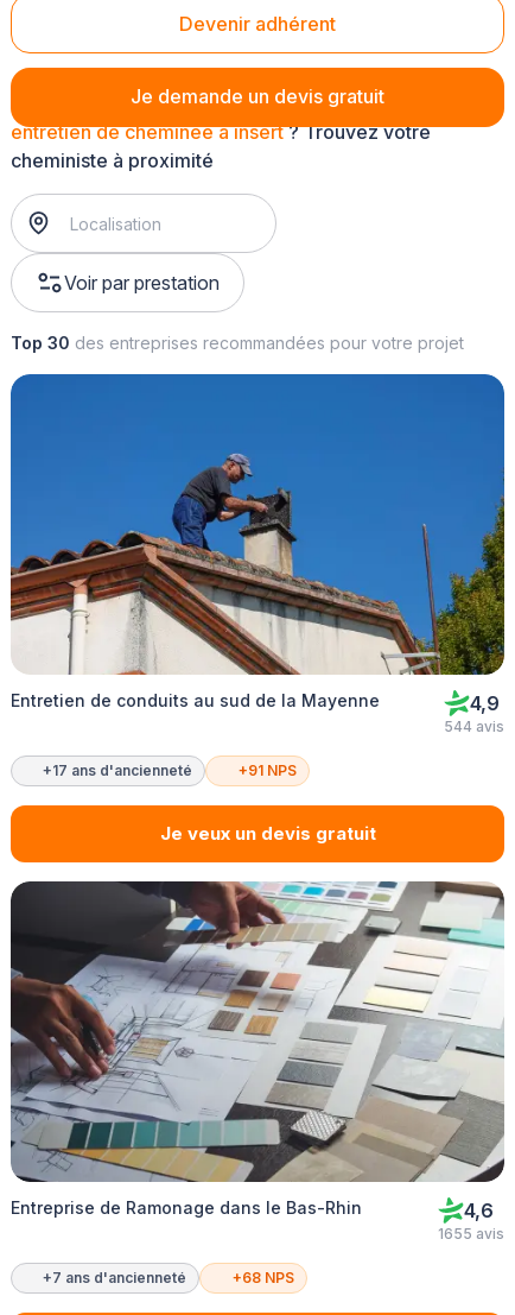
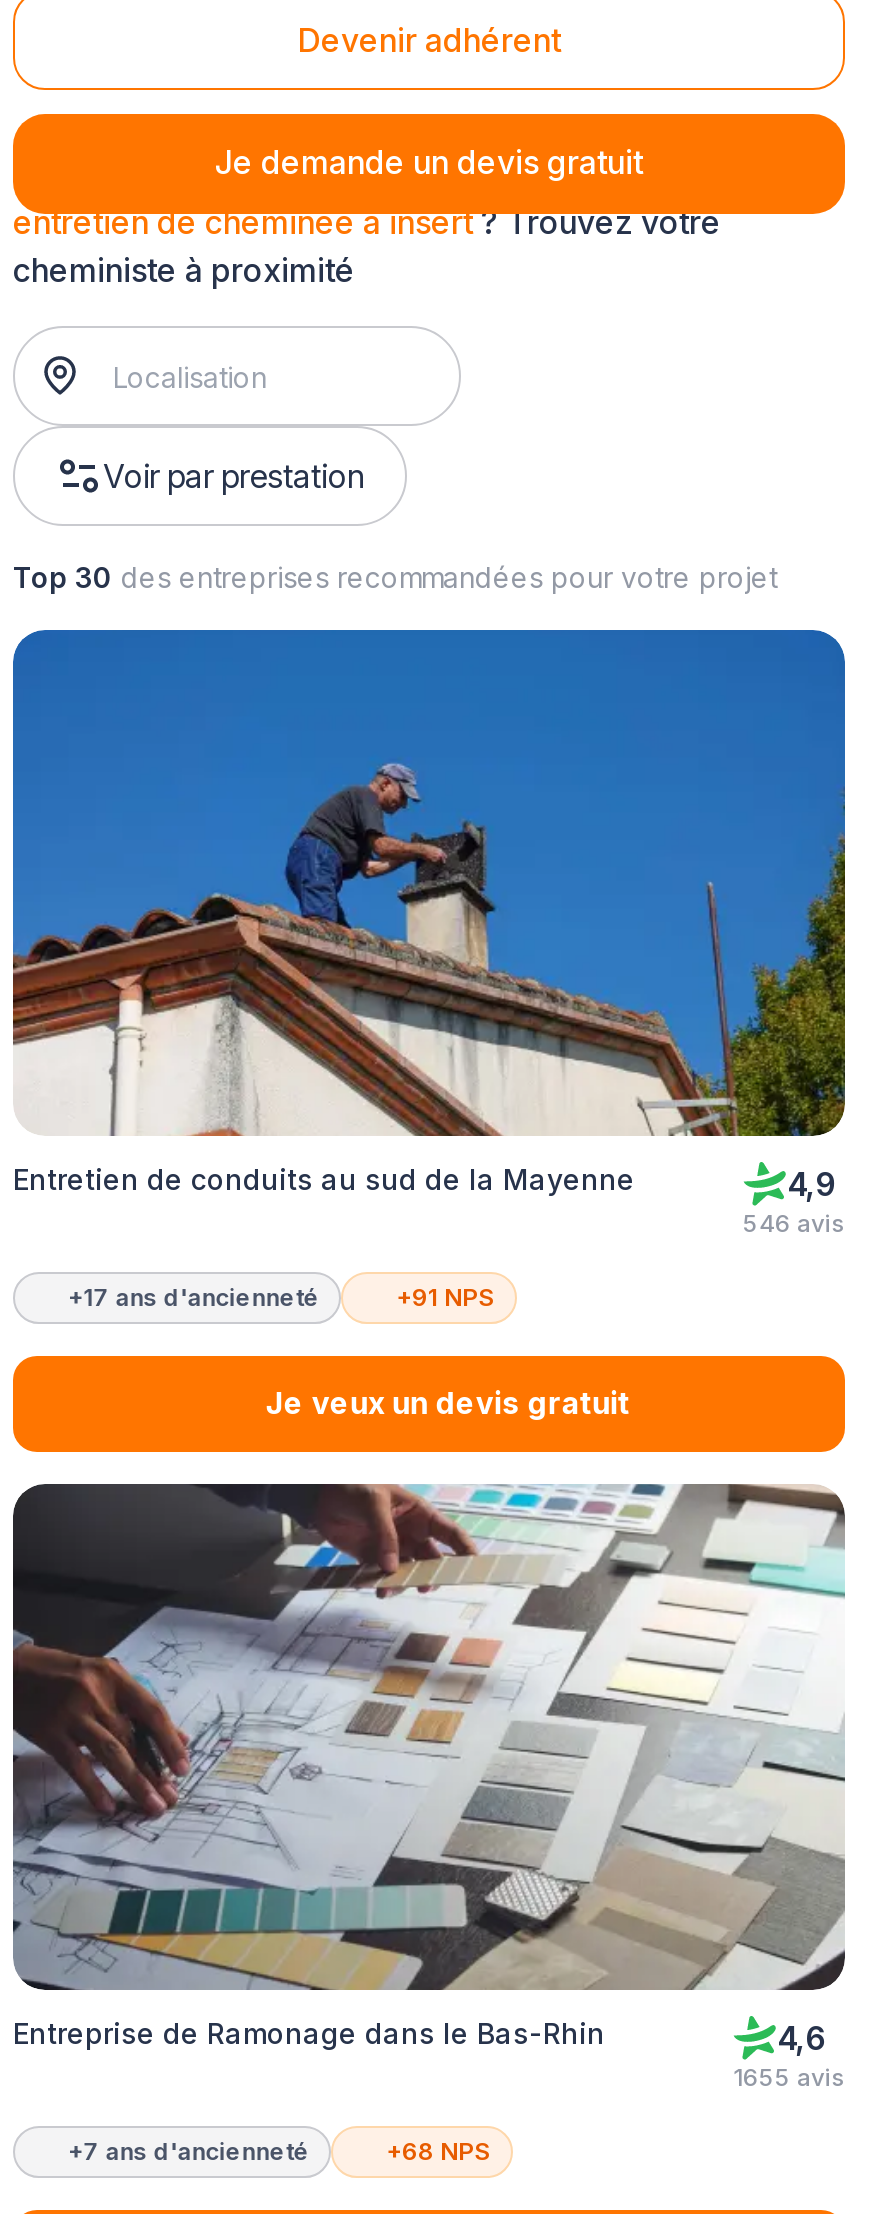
- 544 avis
+ 546 avis
